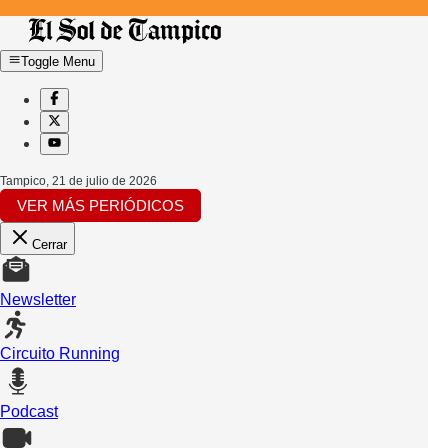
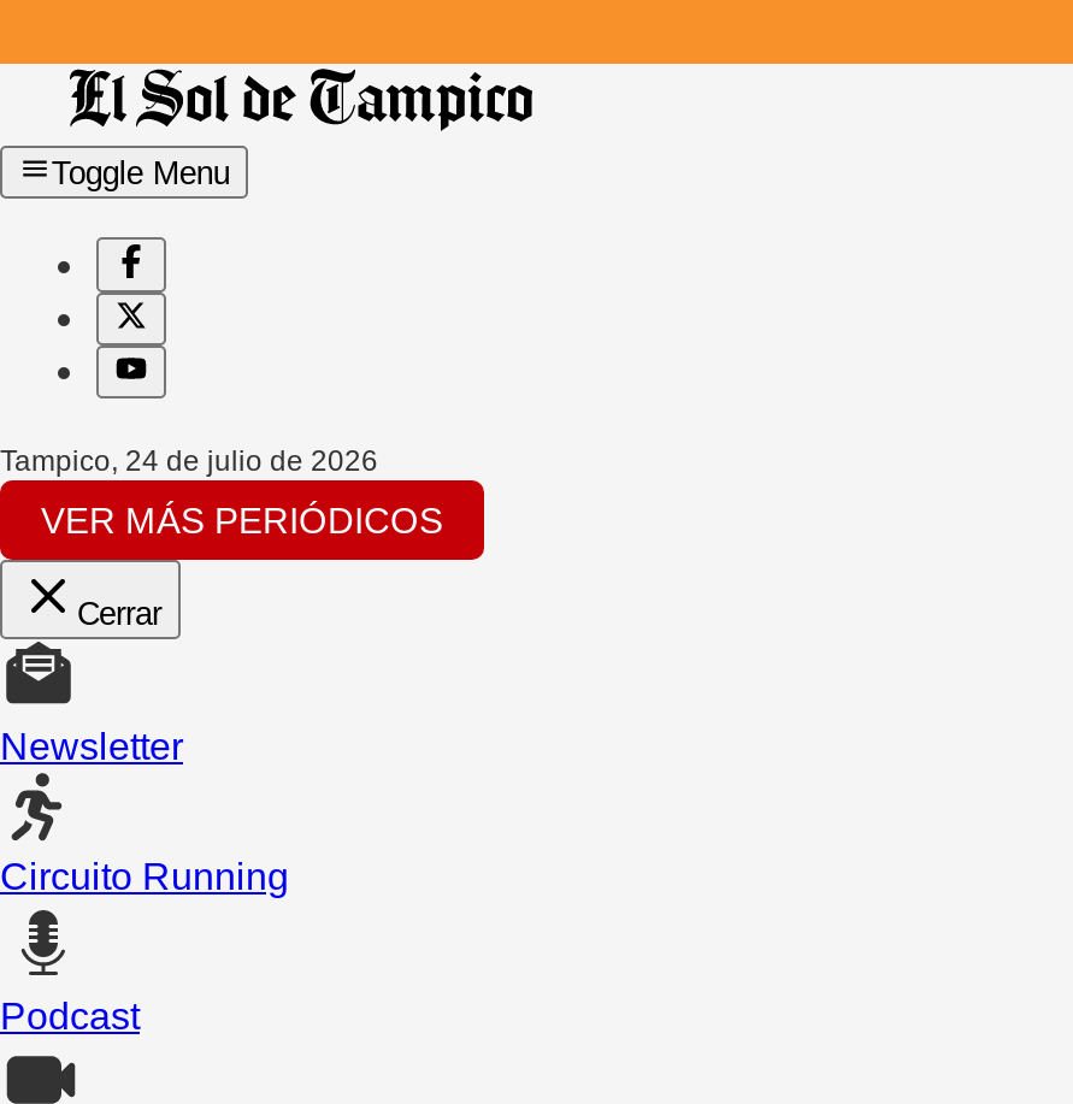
- Tampico, 21 de julio de 2026
+ Tampico, 24 de julio de 2026
